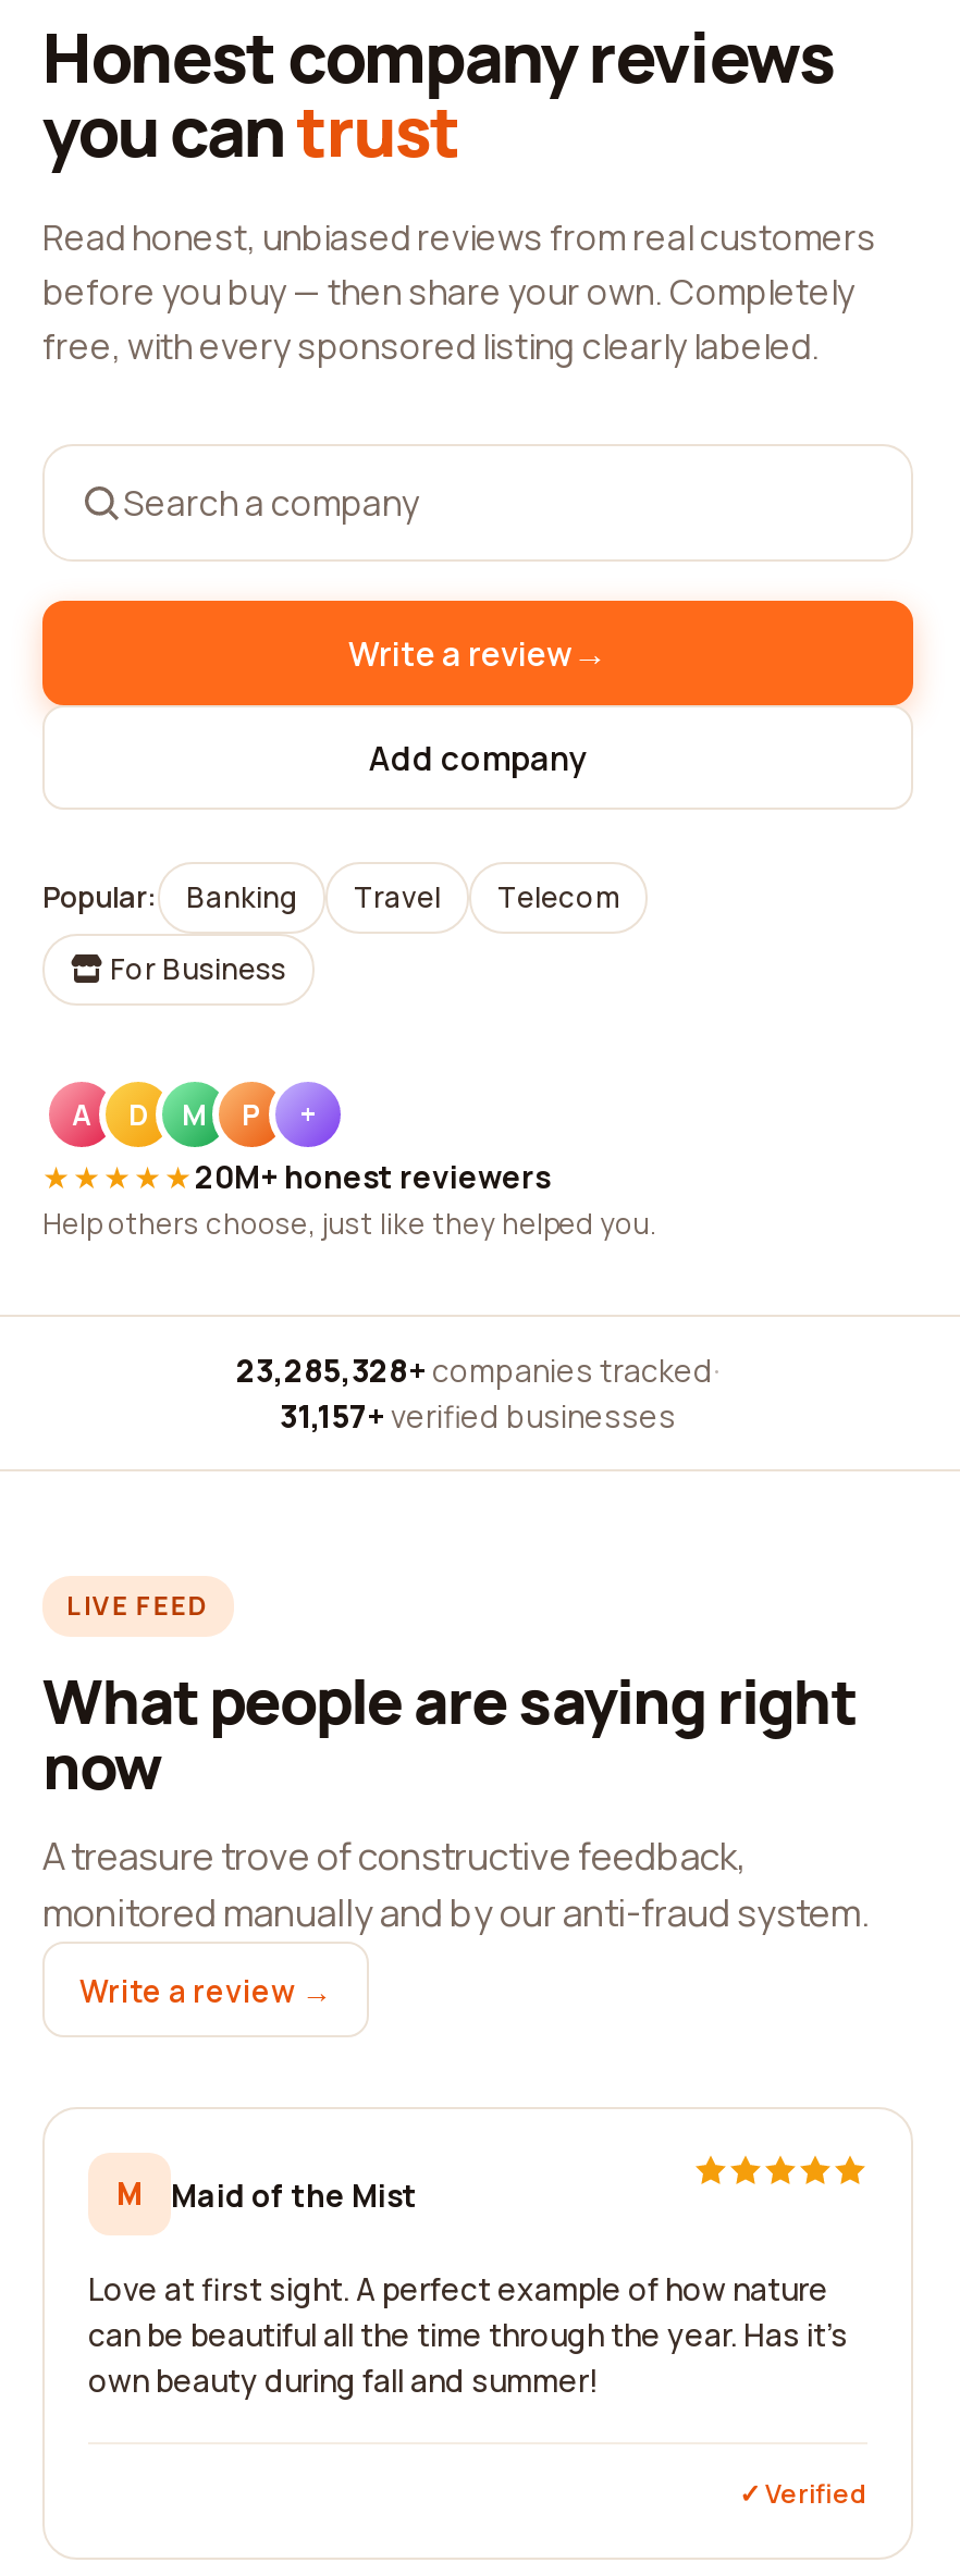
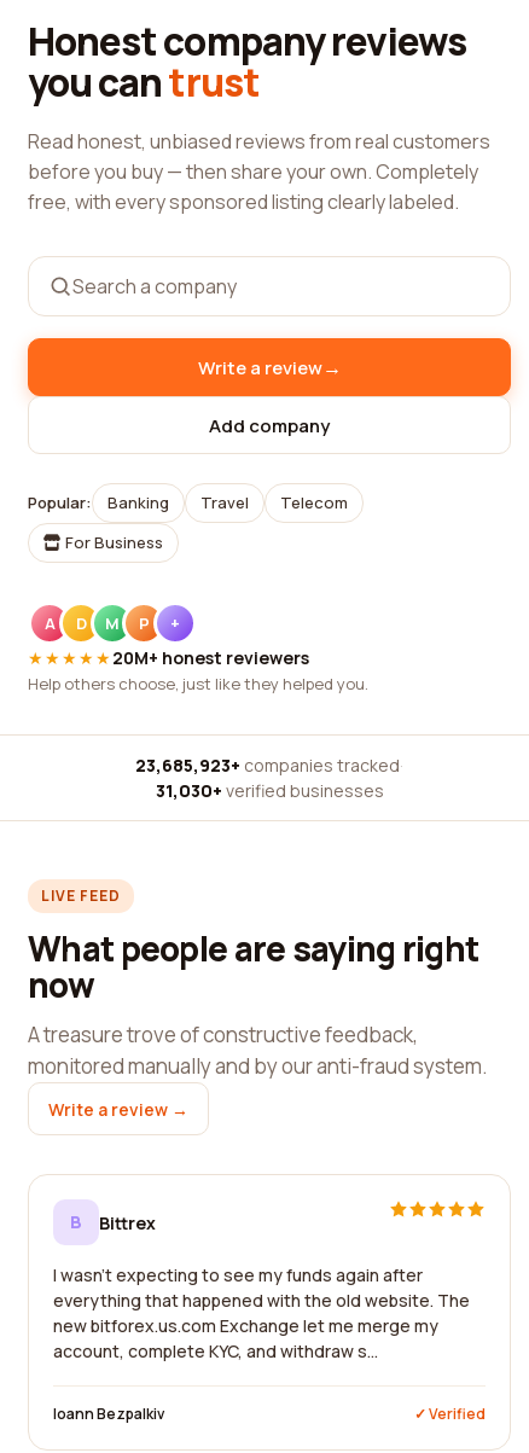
- 23,285,328+ companies tracked ·
+ 23,685,923+ companies tracked ·

- 31,157+ verified businesses
+ 31,030+ verified businesses

- M
- Maid of the Mist
- Love at first sight. A perfect example of how nature
- can be beautiful all the time through the year. Has it's
- own beauty during fall and summer!
+ B
+ Bittrex
+ I wasn't expecting to see my funds again after
+ everything that happened with the old website. The
+ new bitforex.us.com Exchange let me merge my
+ account, complete KYC, and withdraw s...
+ Ioann Bezpalkiv
